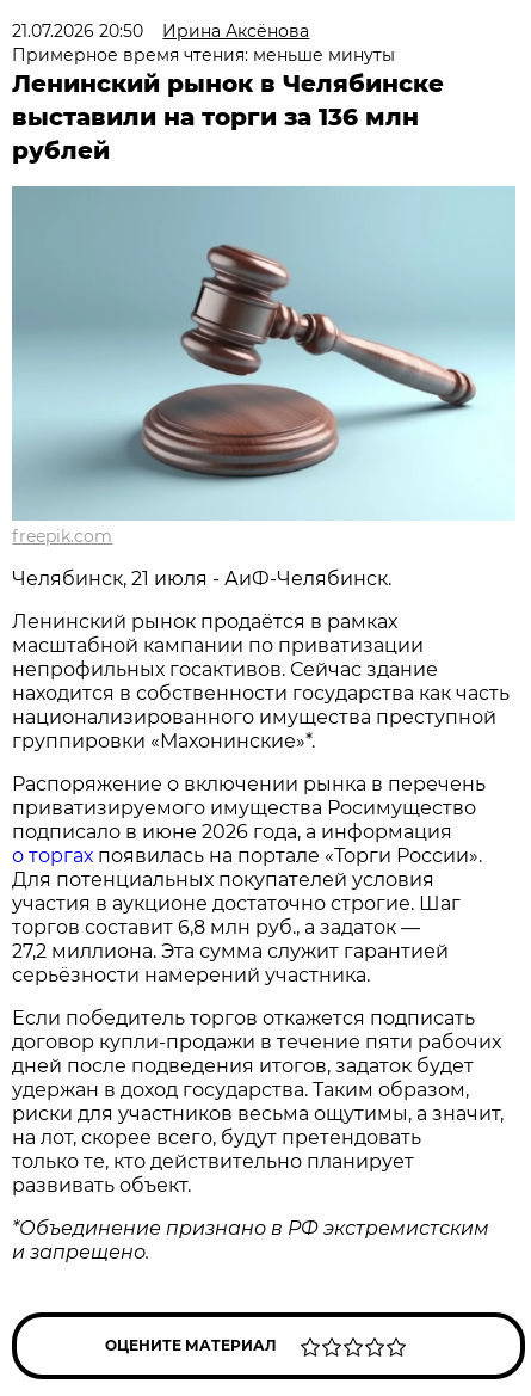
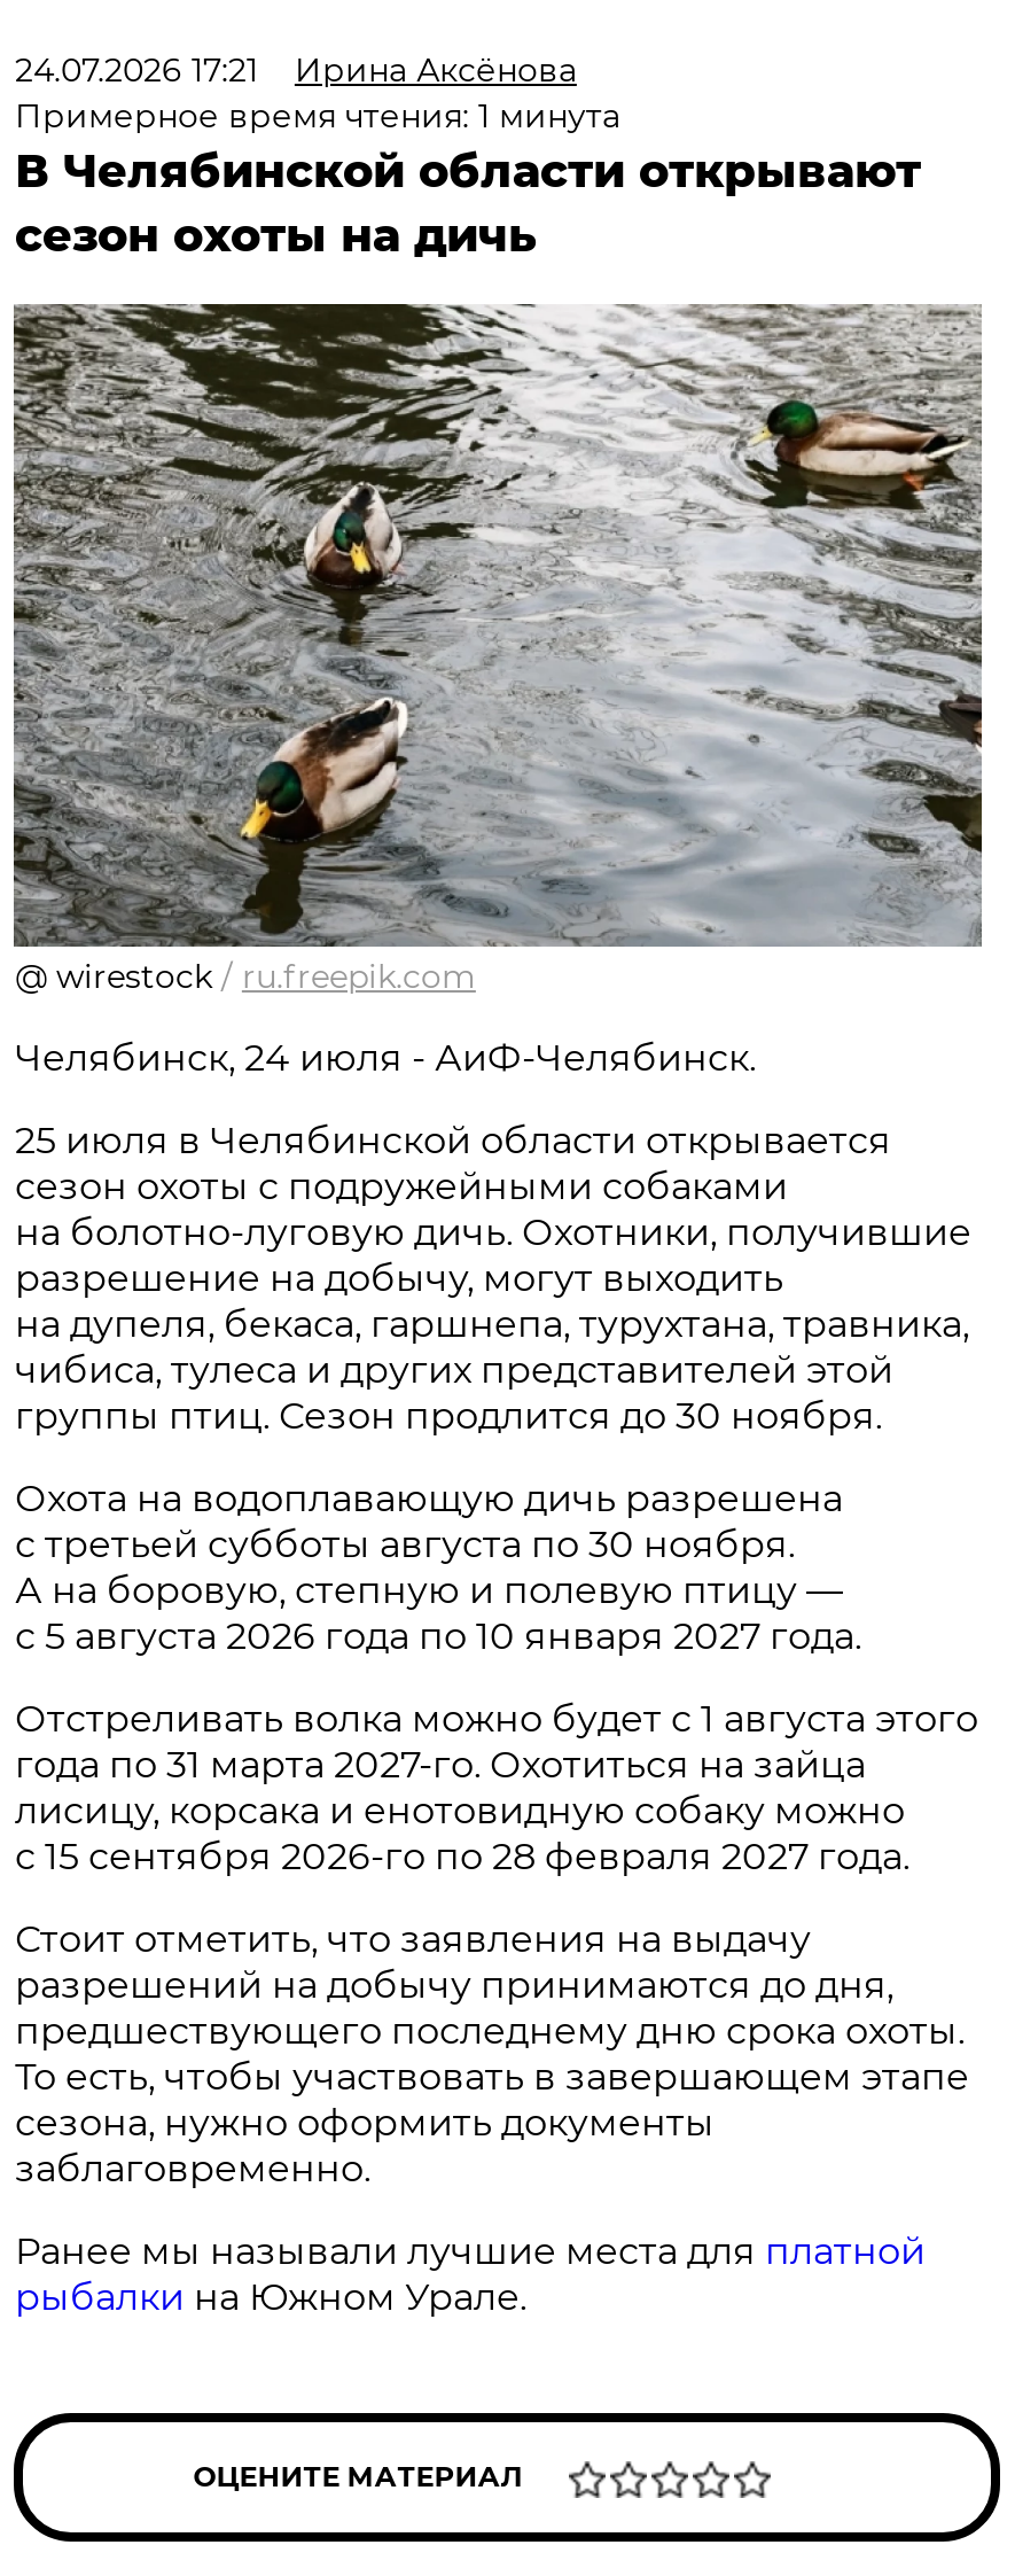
- 21.07.2026 20:50 Ирина Аксёнова
+ 24.07.2026 17:21 Ирина Аксёнова

- Примерное время чтения: меньше минуты
- Ленинский рынок в Челябинске
- выставили на торги за 136 млн
- рублей
+ Примерное время чтения: 1 минута
+ В Челябинской области открывают
+ сезон охоты на дичь

- [image]
- freepik.com
- Челябинск, 21 июля - АиФ-Челябинск.
- Ленинский рынок продаётся в рамках
- масштабной кампании по приватизации
- непрофильных госактивов. Сейчас здание
- находится в собственности государства как часть
- национализированного имущества преступной
- группировки «Махонинские»*.
- Распоряжение о включении рынка в перечень
- приватизируемого имущества Росимущество
- подписало в июне 2026 года, а информация
- о торгах появилась на портале «Торги России».
- Для потенциальных покупателей условия
- участия в аукционе достаточно строгие. Шаг
- торгов составит 6,8 млн руб., а задаток —
- 27,2 миллиона. Эта сумма служит гарантией
- серьёзности намерений участника.
- Если победитель торгов откажется подписать
- договор купли‑продажи в течение пяти рабочих
- дней после подведения итогов, задаток будет
- удержан в доход государства. Таким образом,
- риски для участников весьма ощутимы, а значит,
- на лот, скорее всего, будут претендовать
- только те, кто действительно планирует
- развивать объект.
- *Объединение признано в РФ экстремистским
- и запрещено.
+ [image]
+ @ wirestock / ru.freepik.com
+ Челябинск, 24 июля - АиФ-Челябинск.
+ 25 июля в Челябинской области открывается
+ сезон охоты с подружейными собаками
+ на болотно‑луговую дичь. Охотники, получившие
+ разрешение на добычу, могут выходить
+ на дупеля, бекаса, гаршнепа, турухтана, травника,
+ чибиса, тулеса и других представителей этой
+ группы птиц. Сезон продлится до 30 ноября.
+ Охота на водоплавающую дичь разрешена
+ с третьей субботы августа по 30 ноября.
+ А на боровую, степную и полевую птицу —
+ с 5 августа 2026 года по 10 января 2027 года.
+ Отстреливать волка можно будет с 1 августа этого
+ года по 31 марта 2027-го. Охотиться на зайца
+ лисицу, корсака и енотовидную собаку можно
+ с 15 сентября 2026-го по 28 февраля 2027 года.
+ Стоит отметить, что заявления на выдачу
+ разрешений на добычу принимаются до дня,
+ предшествующего последнему дню срока охоты.
+ То есть, чтобы участвовать в завершающем этапе
+ сезона, нужно оформить документы
+ заблаговременно.
+ Ранее мы называли лучшие места для платной
+ рыбалки на Южном Урале.
